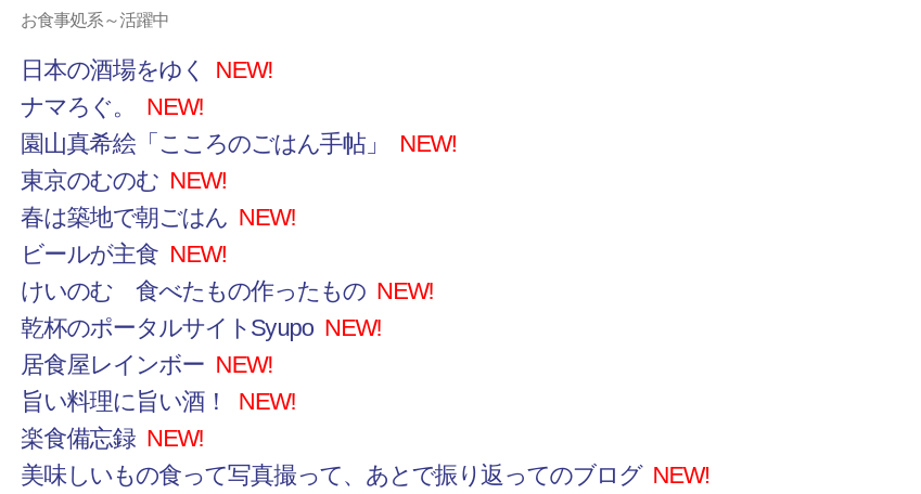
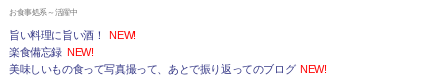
- 日本の酒場をゆく NEW!
- ナマろぐ。 NEW!
- 園山真希絵「こころのごはん手帖」 NEW!
- 東京のむのむ NEW!
- 春は築地で朝ごはん NEW!
- ビールが主食 NEW!
- けいのむ 食べたもの作ったもの NEW!
- 乾杯のポータルサイトSyupo NEW!
- 居食屋レインボー NEW!
